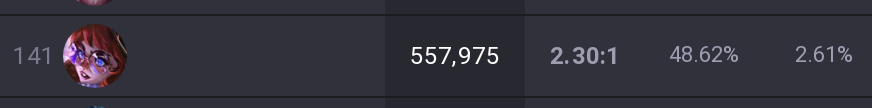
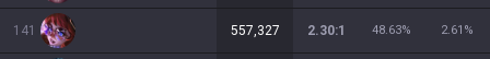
- 557,975
+ 557,327

- 48.62%
+ 48.63%
